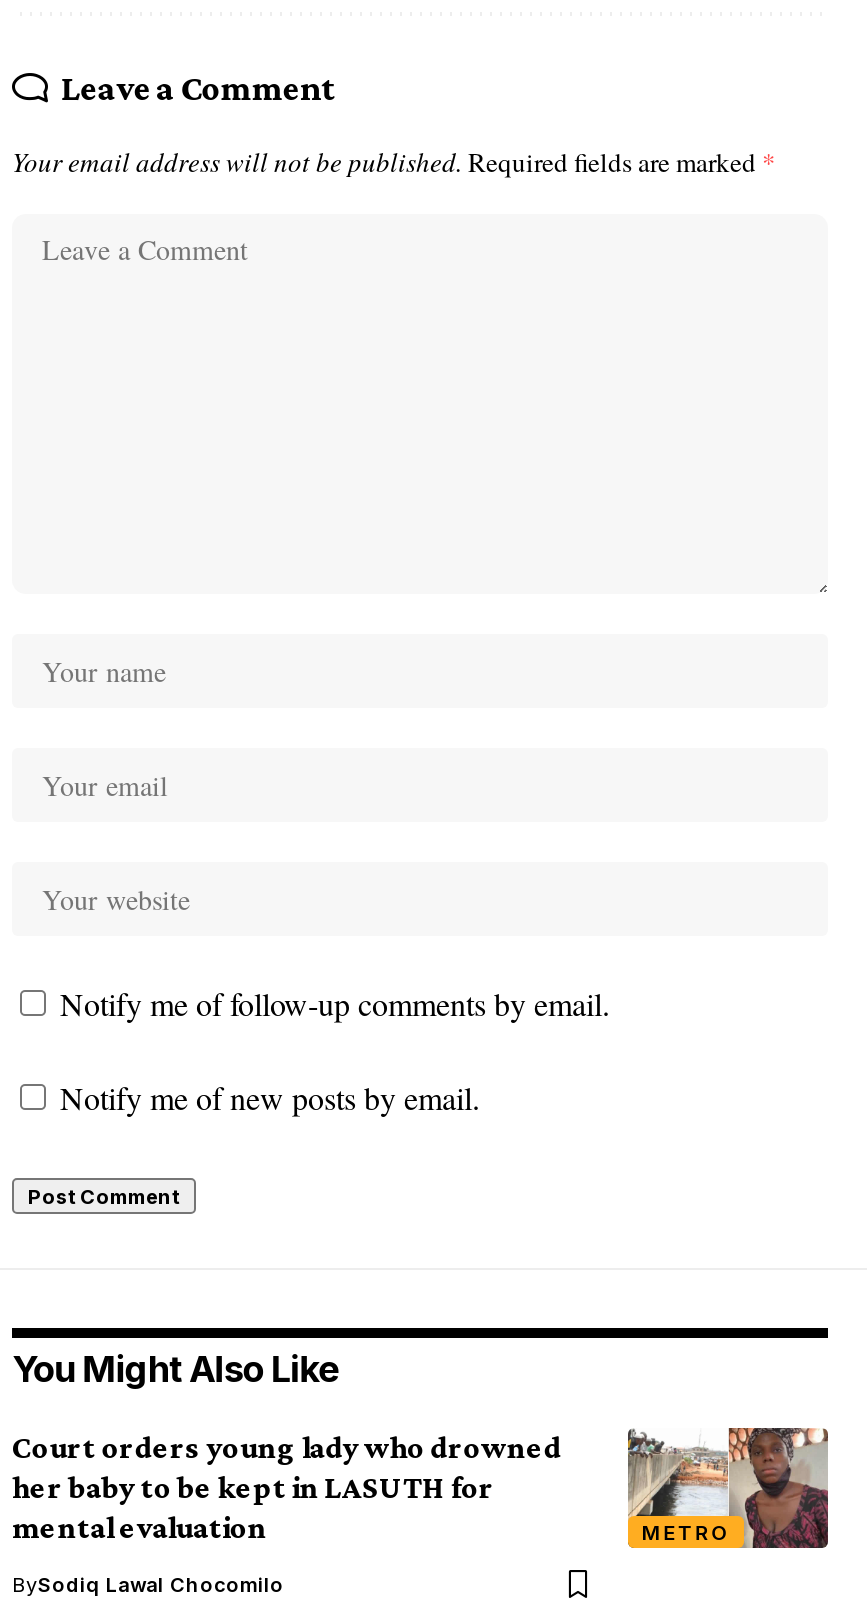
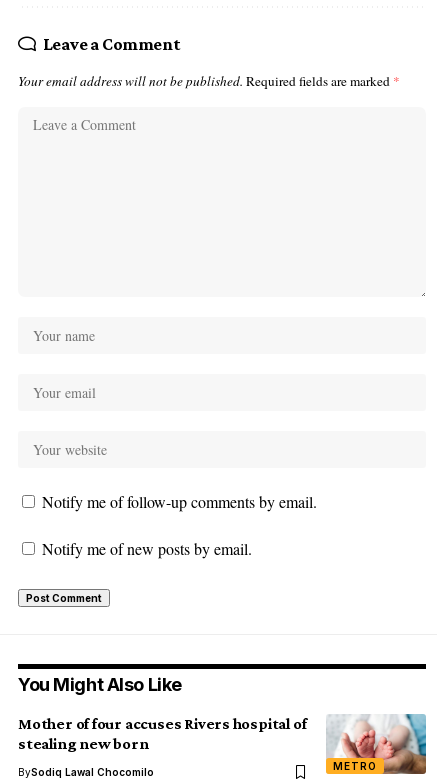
- [image]
- Court orders young lady who drowned
- her baby to be kept in LASUTH for
- mental evaluation
+ [image]
+ Mother of four accuses Rivers hospital of
+ stealing new born
